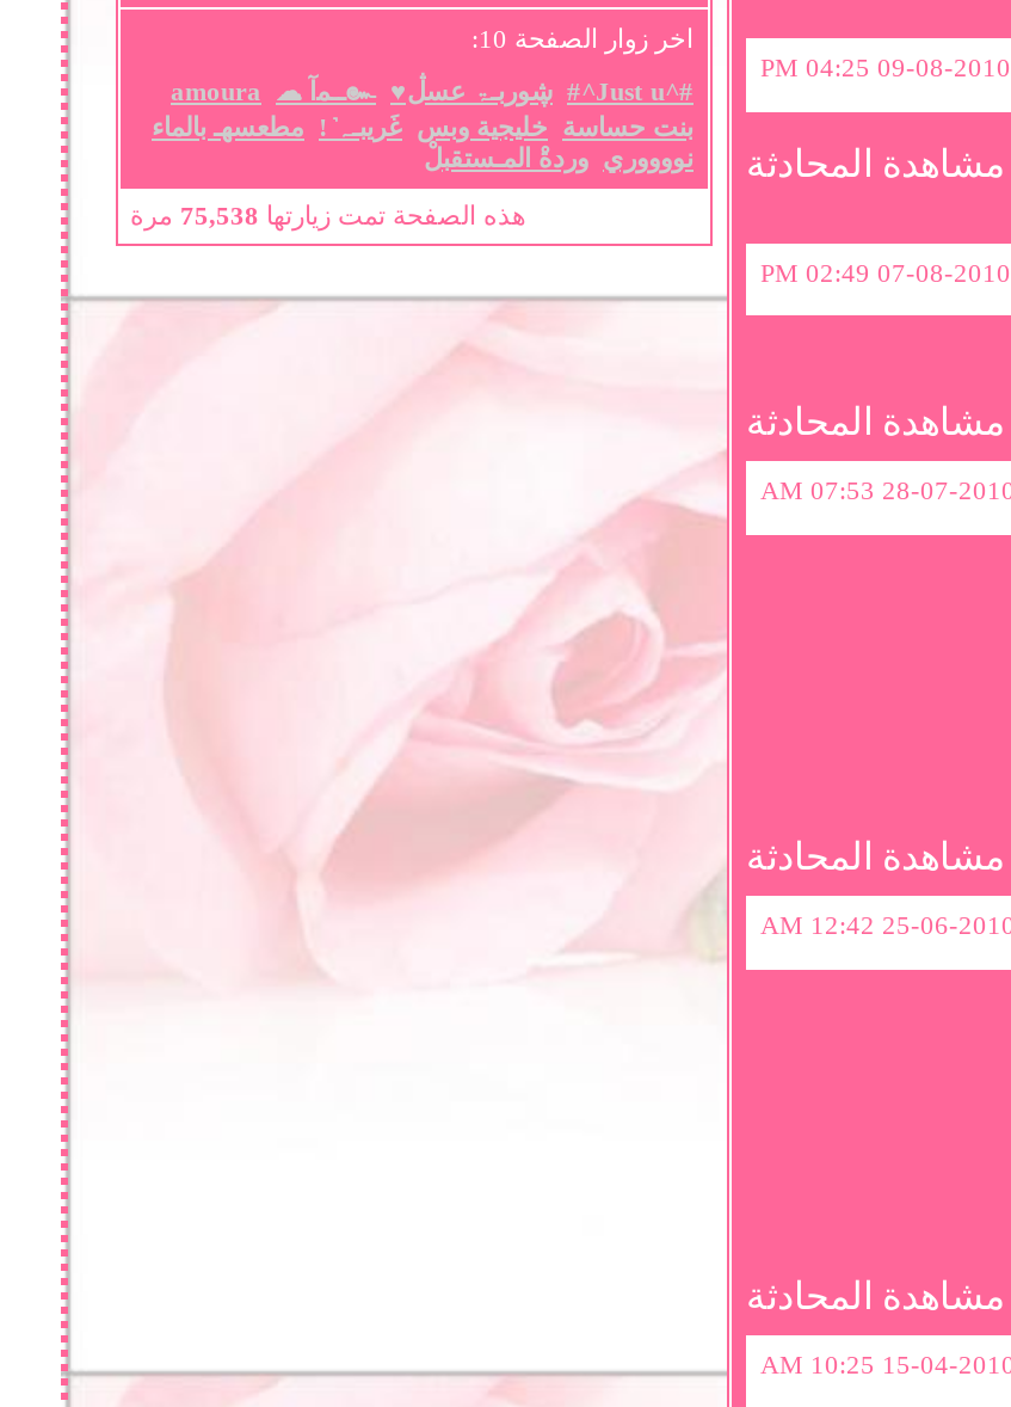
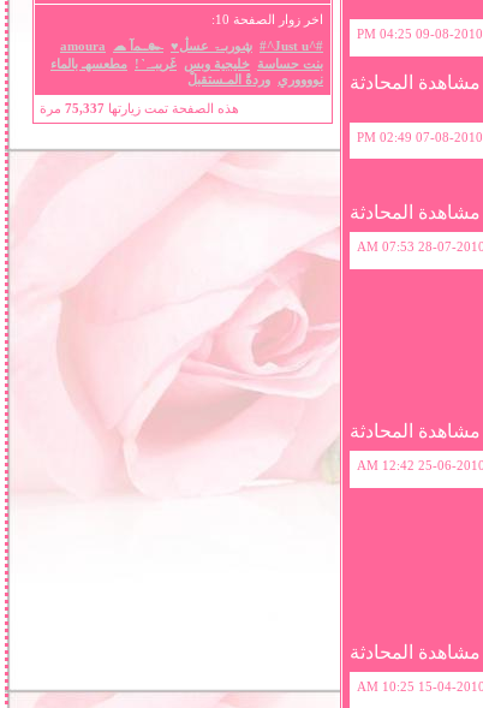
- هذه الصفحة تمت زيارتها 75,538 مرة
+ هذه الصفحة تمت زيارتها 75,337 مرة
